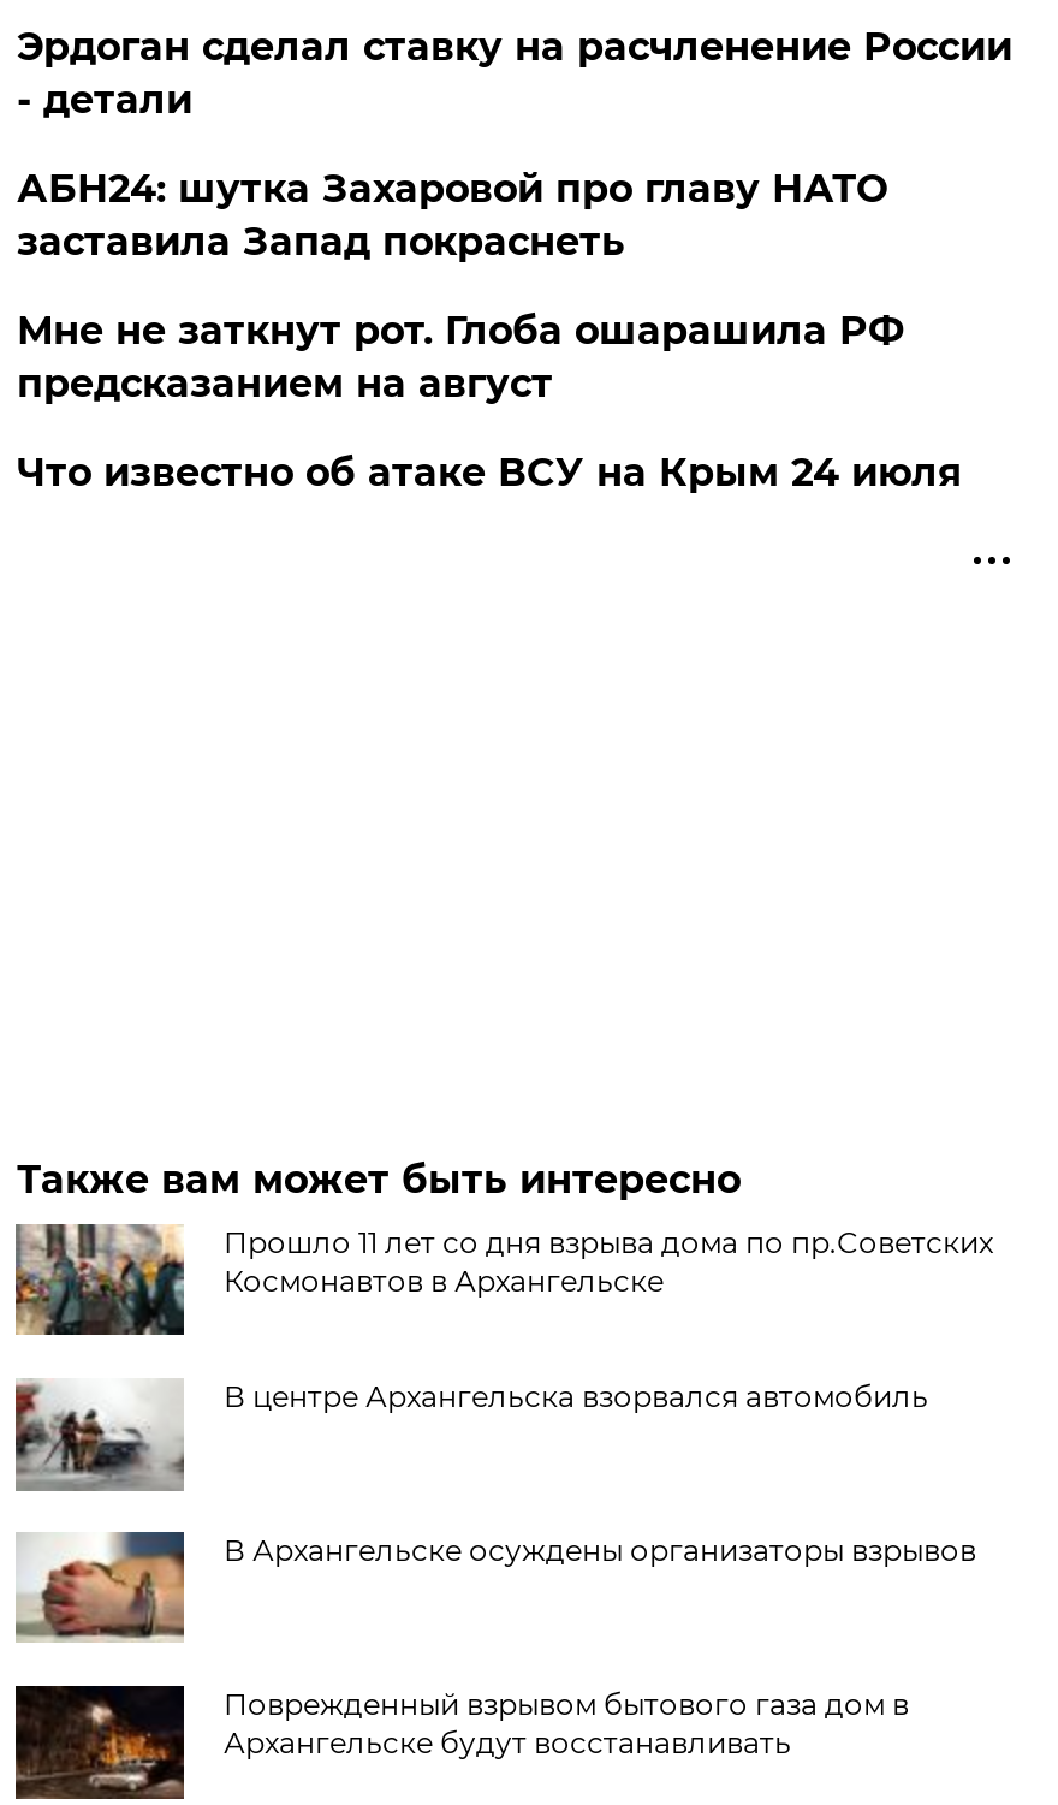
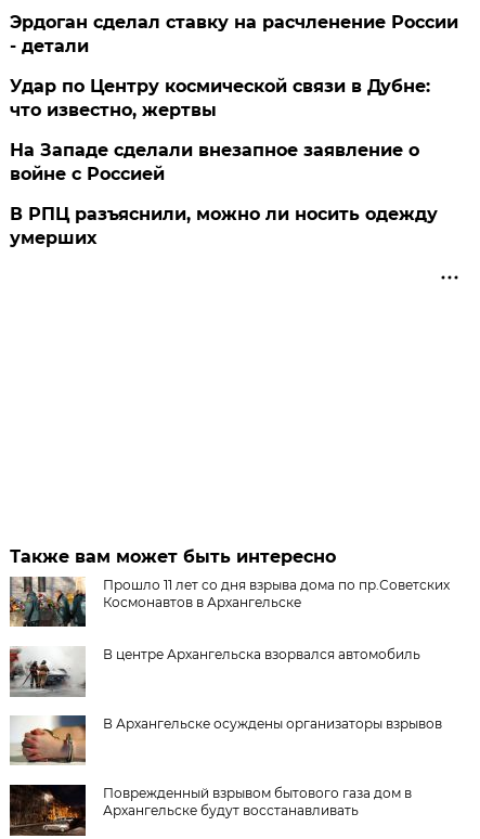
- АБН24: шутка Захаровой про главу НАТО
- заставила Запад покраснеть
+ Удар по Центру космической связи в Дубне:
+ что известно, жертвы

- Мне не заткнут рот. Глоба ошарашила РФ
- предсказанием на август
+ На Западе сделали внезапное заявление о
+ войне с Россией

- Что известно об атаке ВСУ на Крым 24 июля
+ В РПЦ разъяснили, можно ли носить одежду
+ умерших
